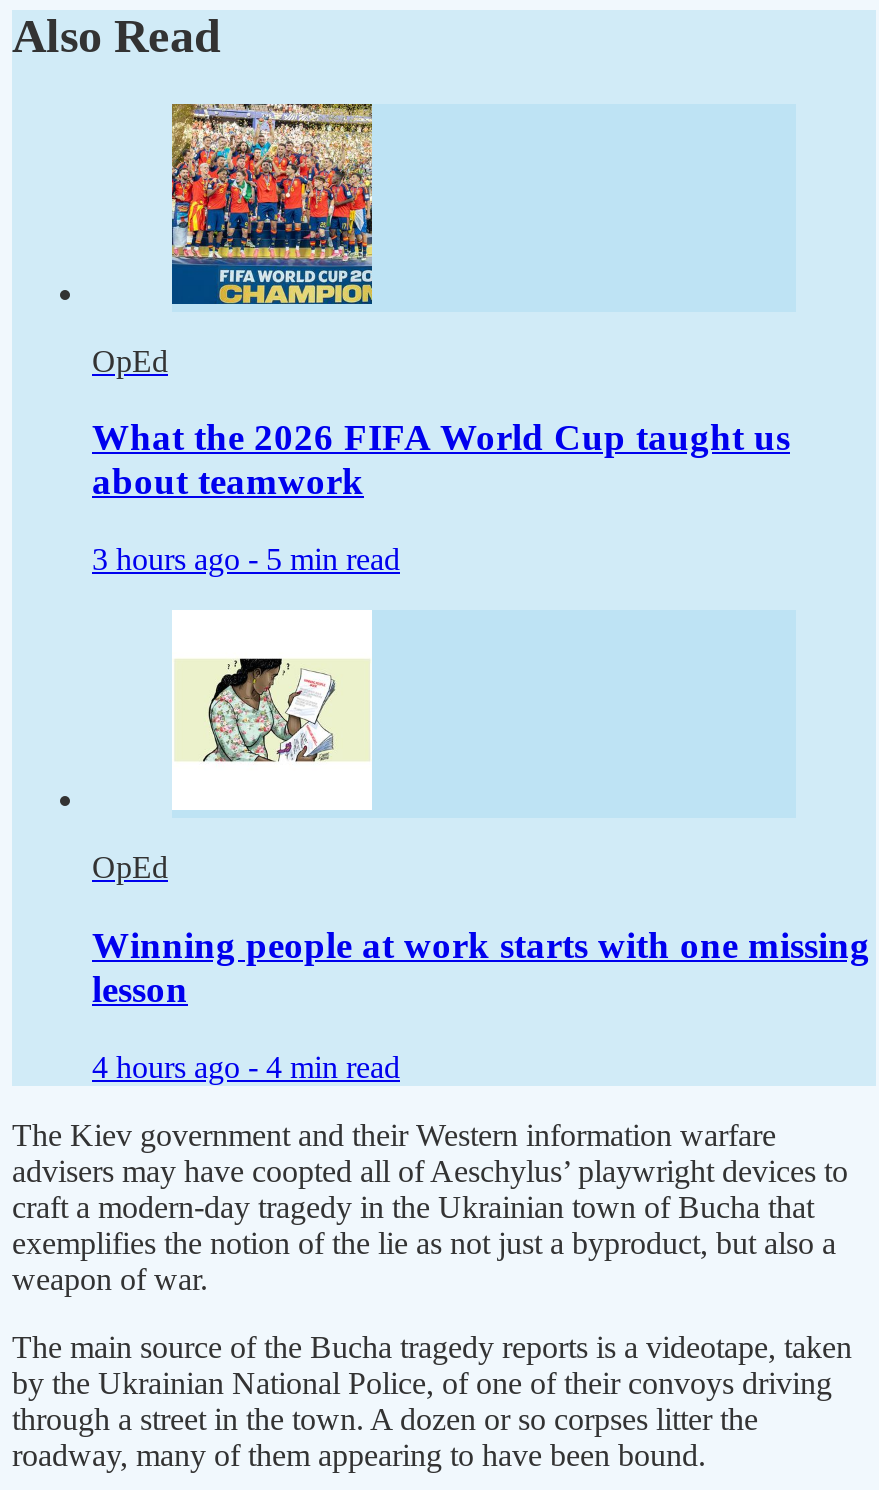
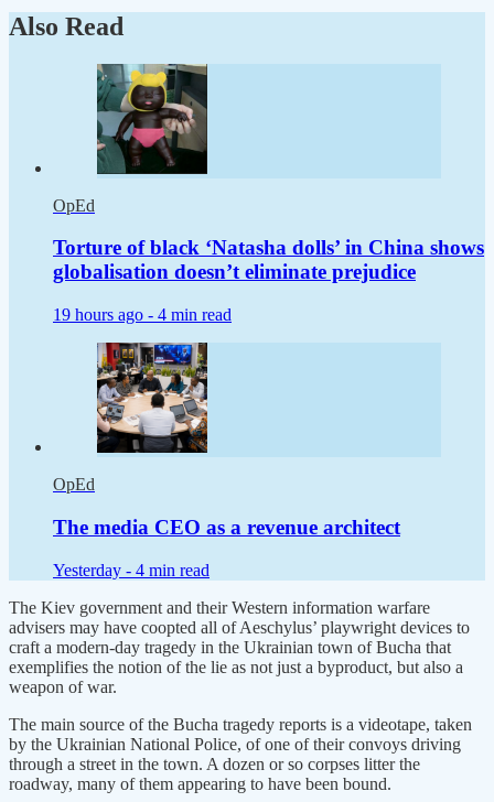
- [image]
+ [image]

- What the 2026 FIFA World Cup taught us
- about teamwork
+ Torture of black ‘Natasha dolls’ in China shows
+ globalisation doesn’t eliminate prejudice

- 3 hours ago - 5 min read
+ 19 hours ago - 4 min read

- [image]
+ [image]

- Winning people at work starts with one missing
- lesson
+ The media CEO as a revenue architect

- 4 hours ago - 4 min read
+ Yesterday - 4 min read
